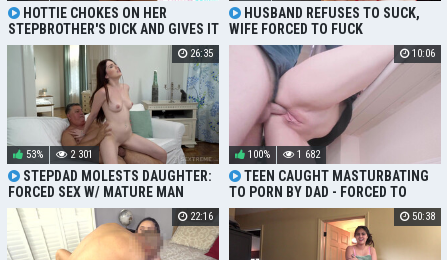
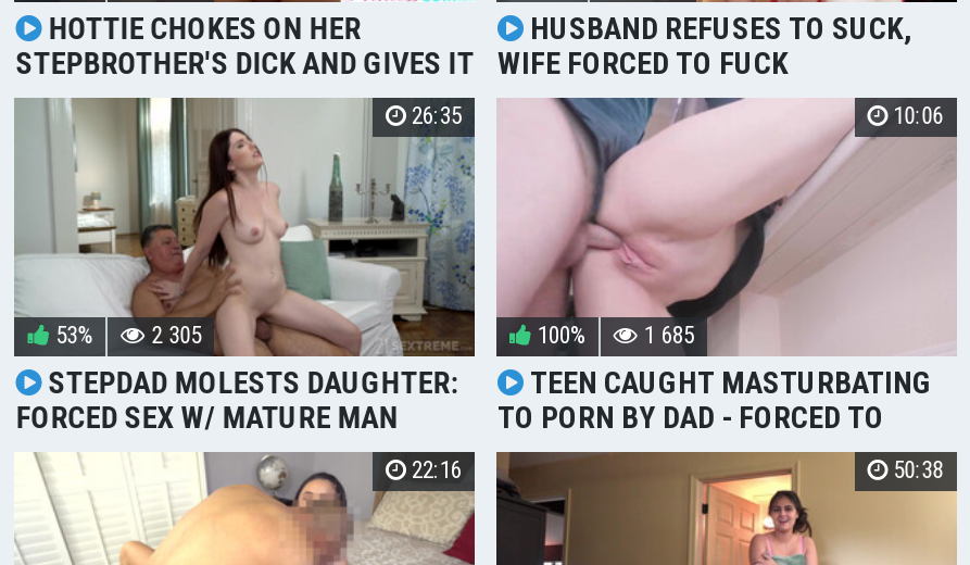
- 53% 2 301
+ 53% 2 305

- 100% 1 682
+ 100% 1 685
